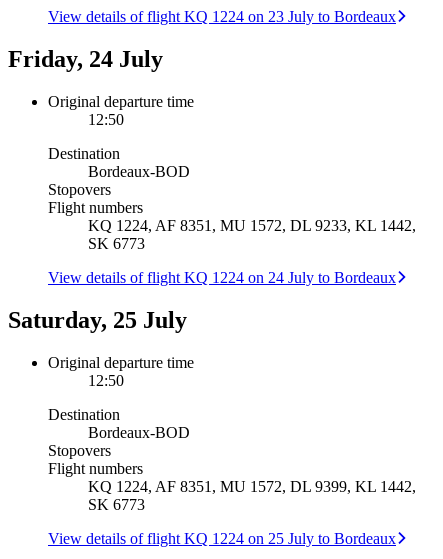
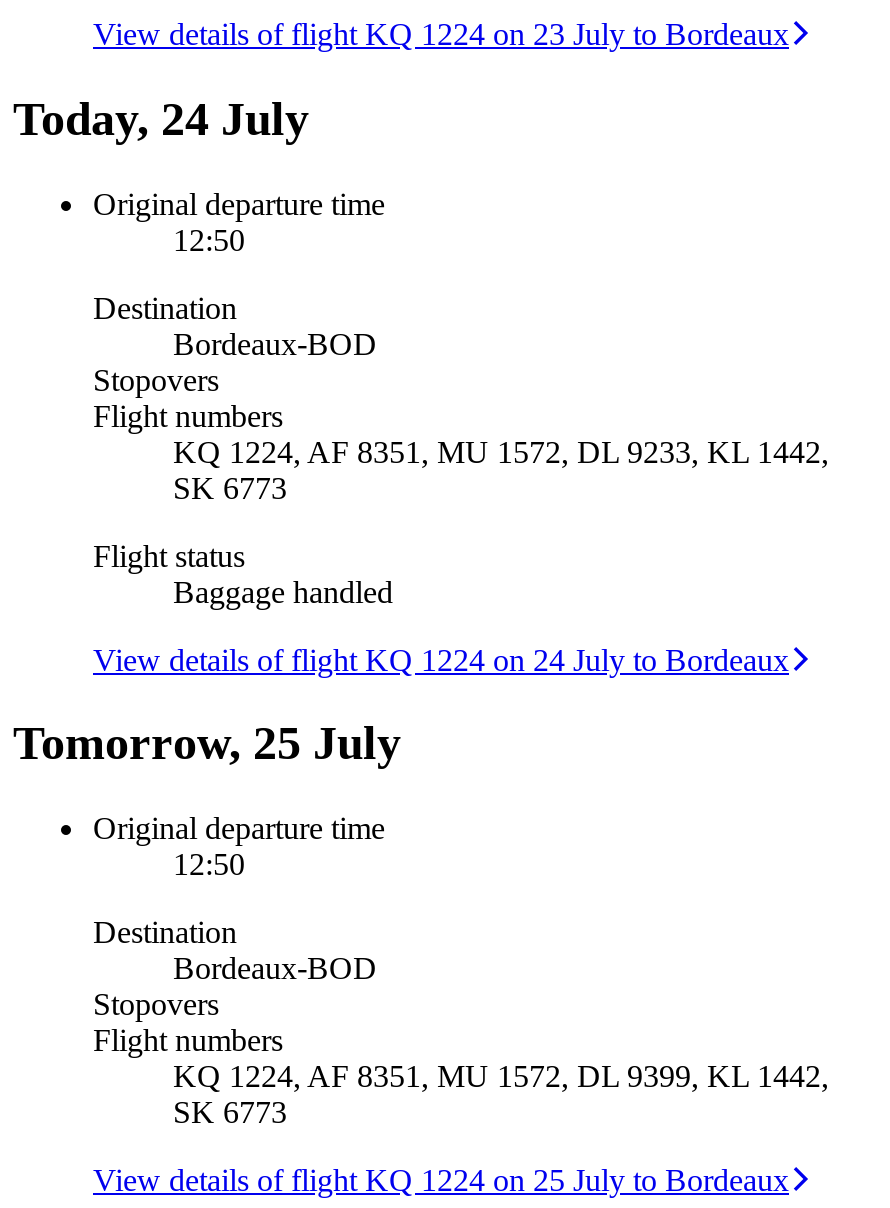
- Friday, 24 July
+ Today, 24 July

+ Flight status
+ Baggage handled

- Saturday, 25 July
+ Tomorrow, 25 July
